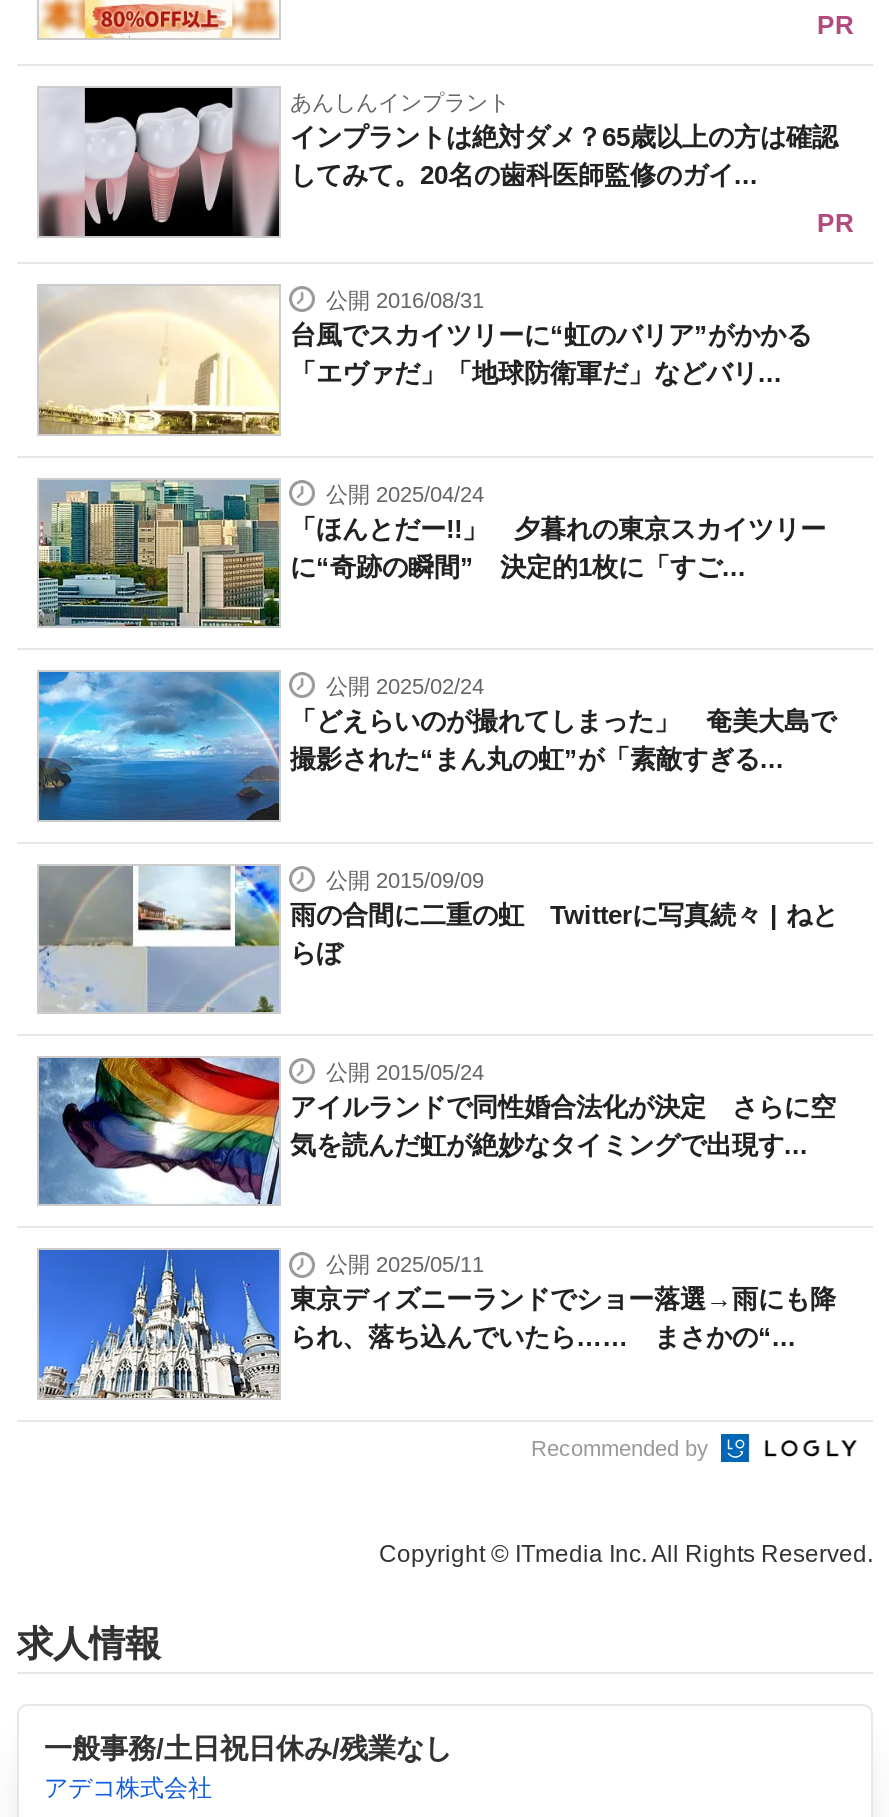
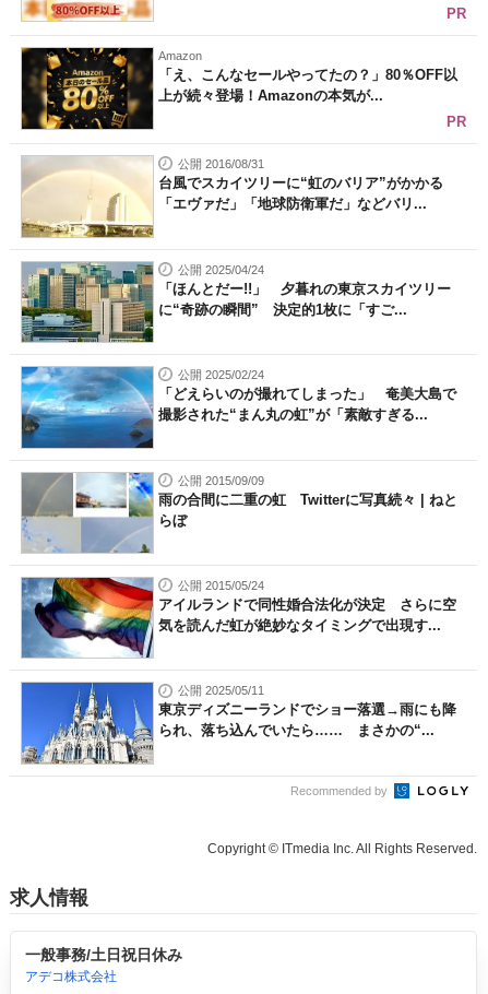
- [image]
- あんしんインプラント
- インプラントは絶対ダメ？65歳以上の方は確認
- してみて。20名の歯科医師監修のガイ...
+ [image]
+ Amazon
+ 「え、こんなセールやってたの？」80％OFF以
+ 上が続々登場！Amazonの本気が...

- 一般事務/土日祝日休み/残業なし
+ 一般事務/土日祝日休み
